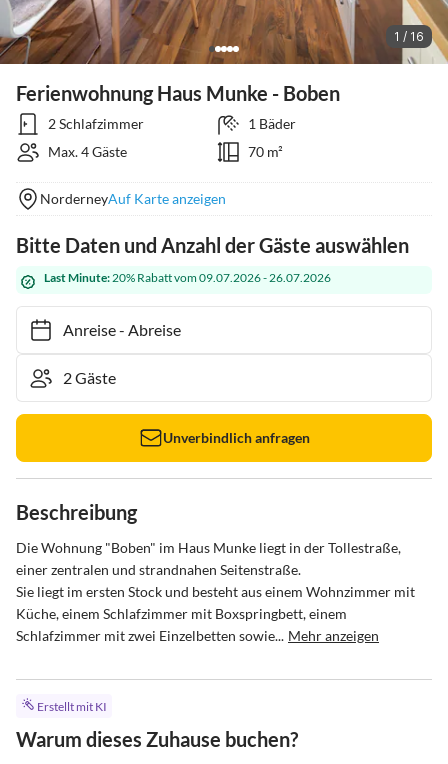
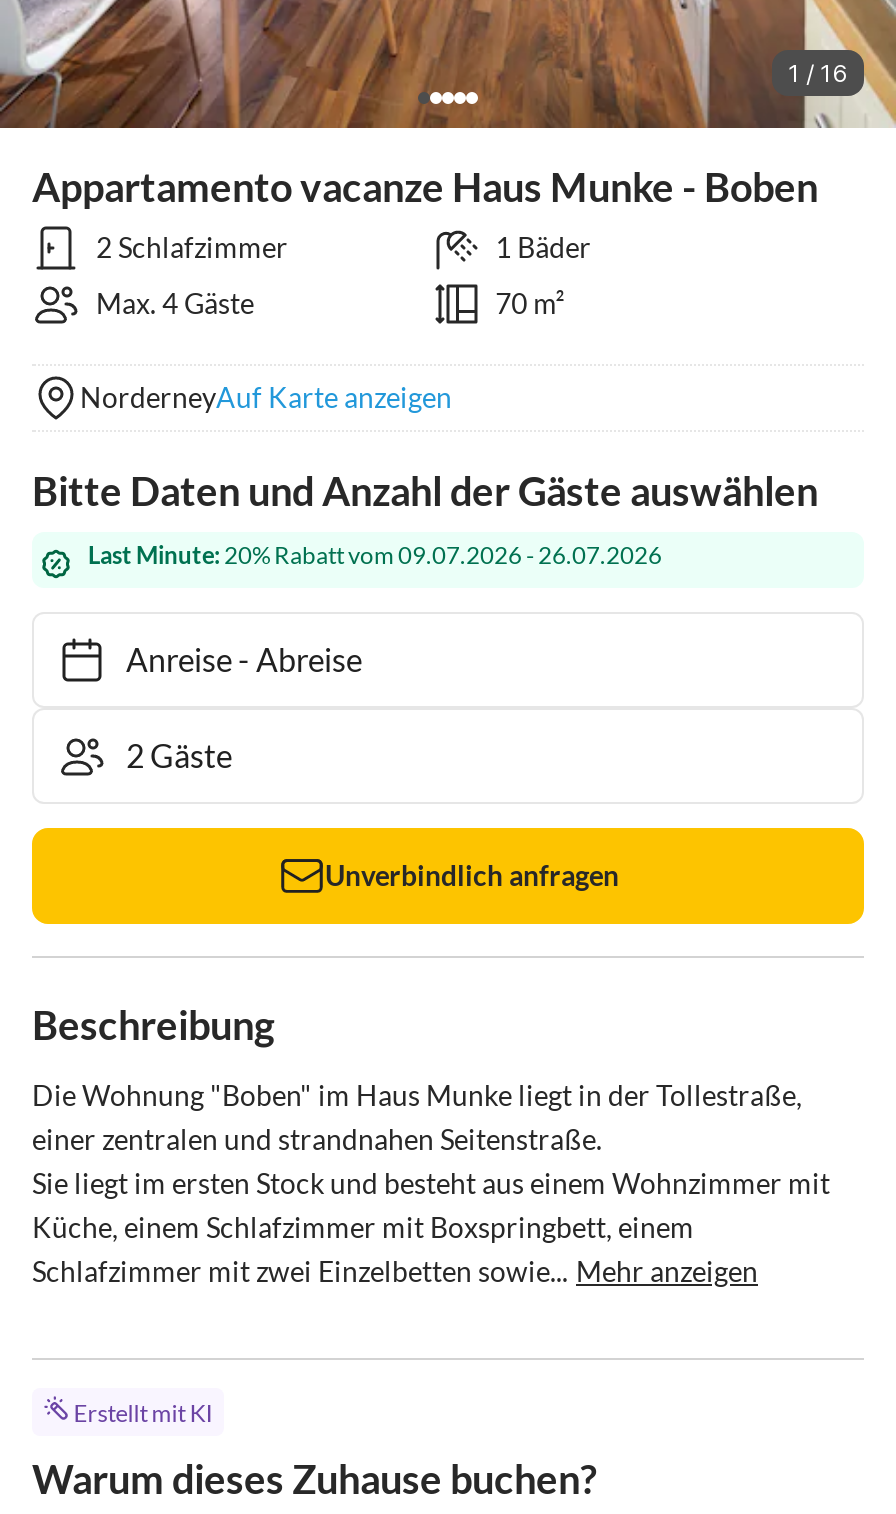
- Ferienwohnung Haus Munke - Boben
+ Appartamento vacanze Haus Munke - Boben
